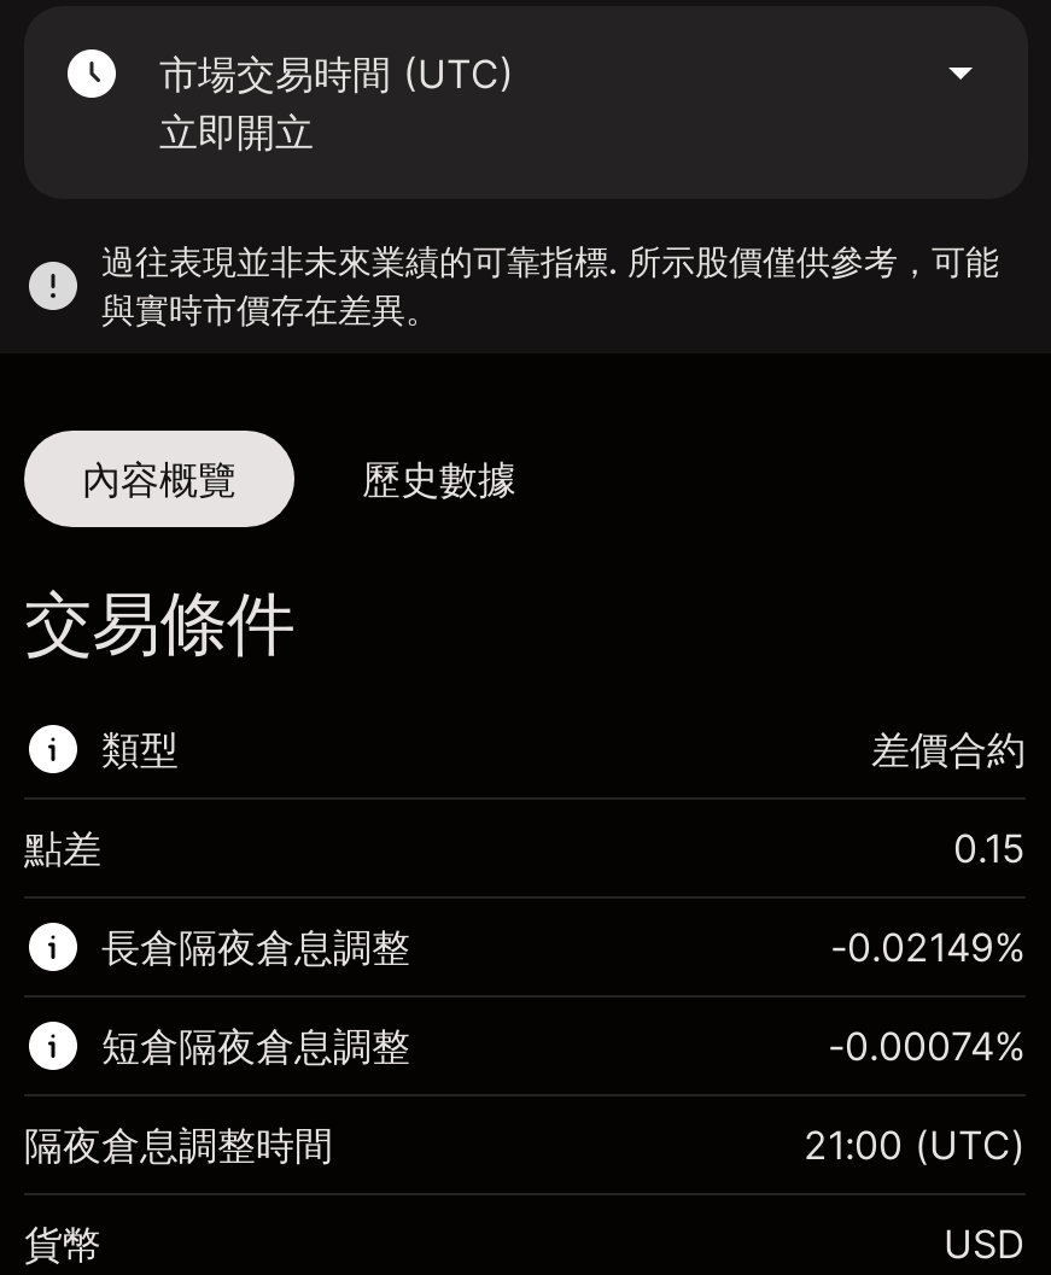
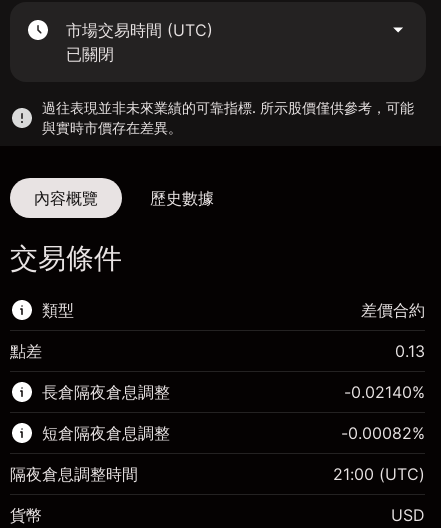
- 立即開立
+ 已關閉

- 0.15
+ 0.13

- -0.02149%
+ -0.02140%

- -0.00074%
+ -0.00082%
